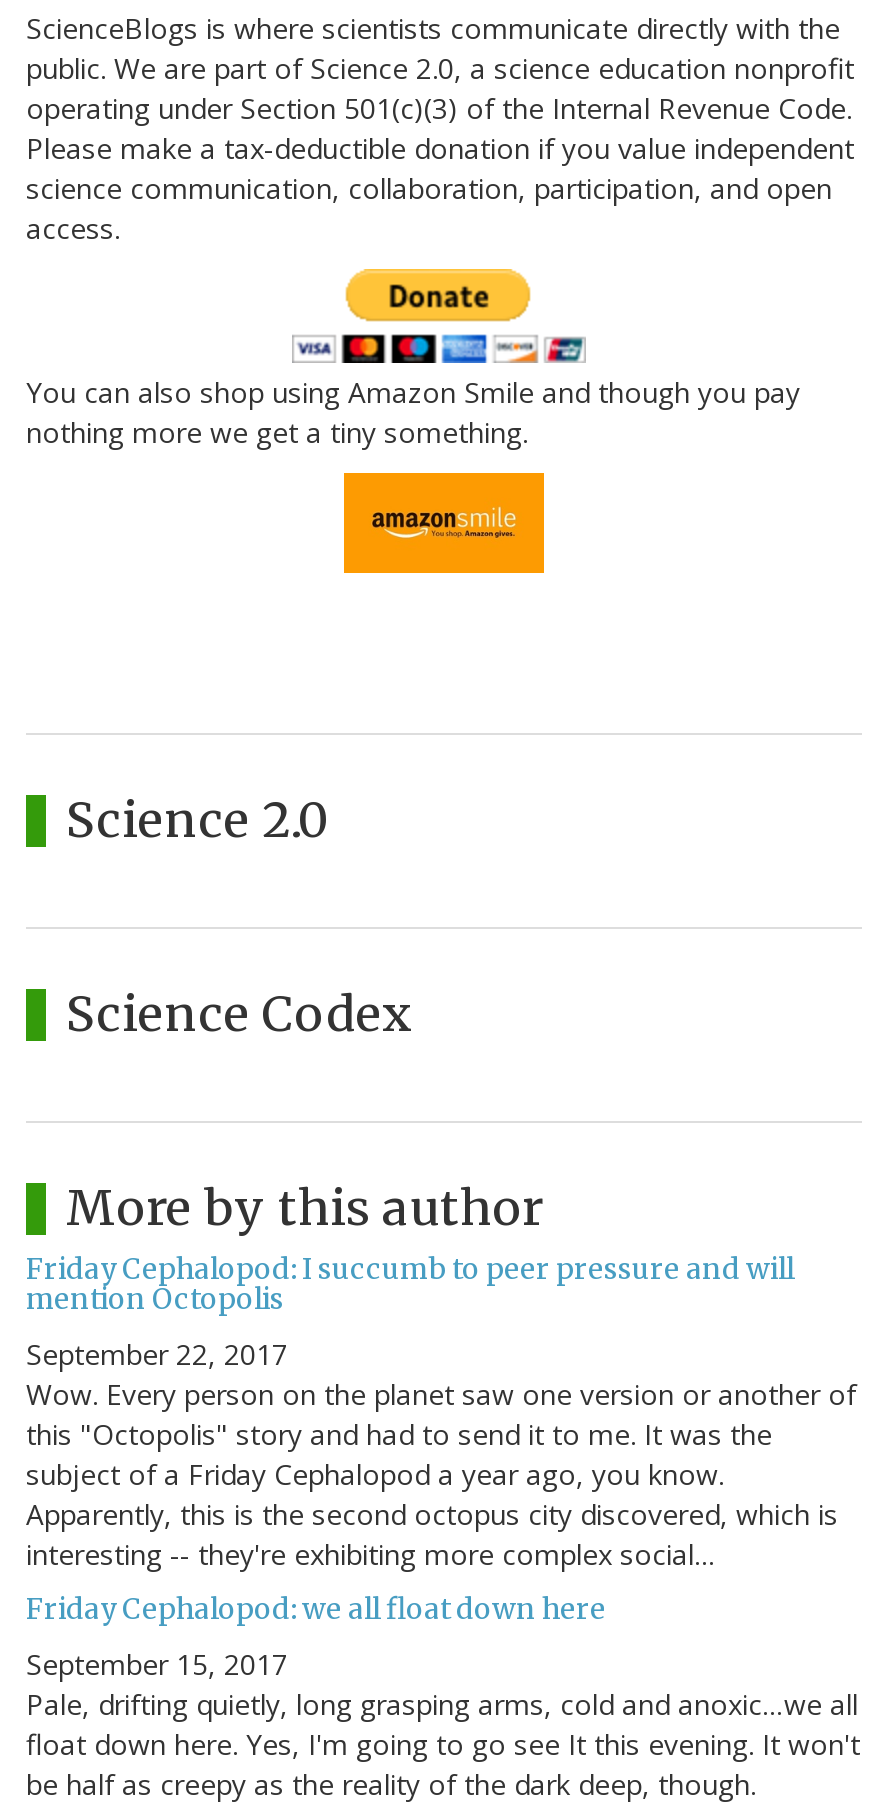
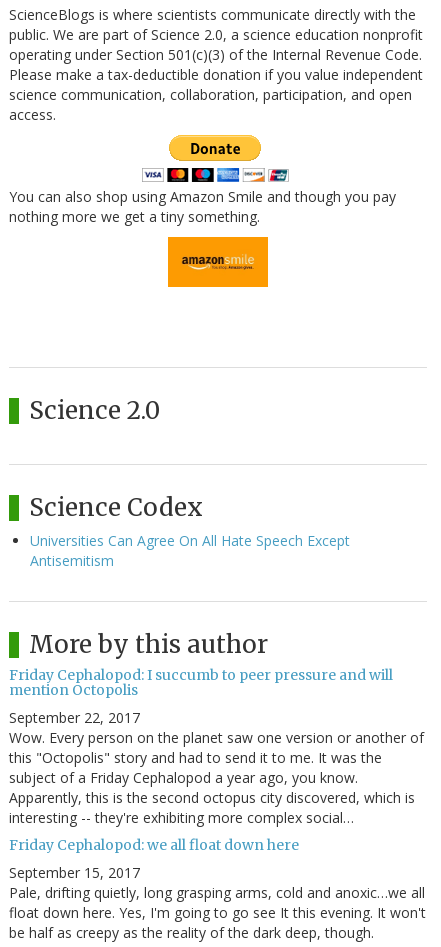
+ Universities Can Agree On All Hate Speech Except
+ Antisemitism
